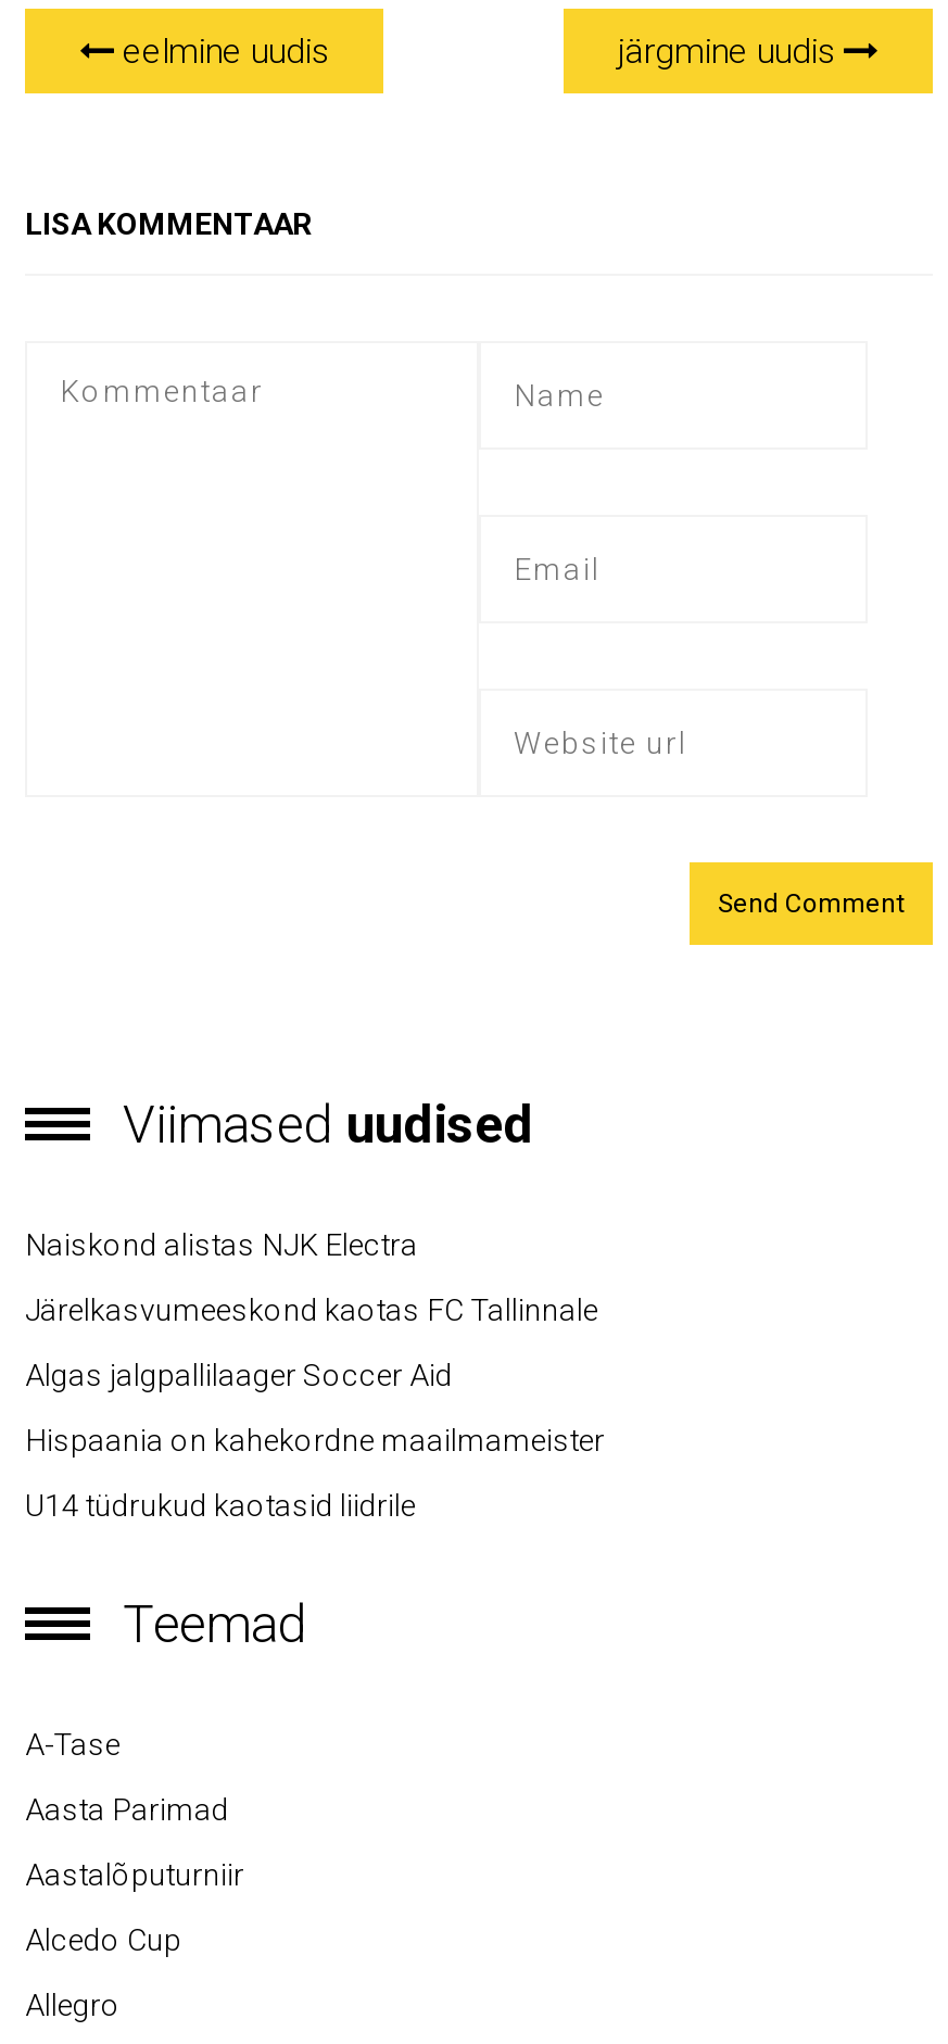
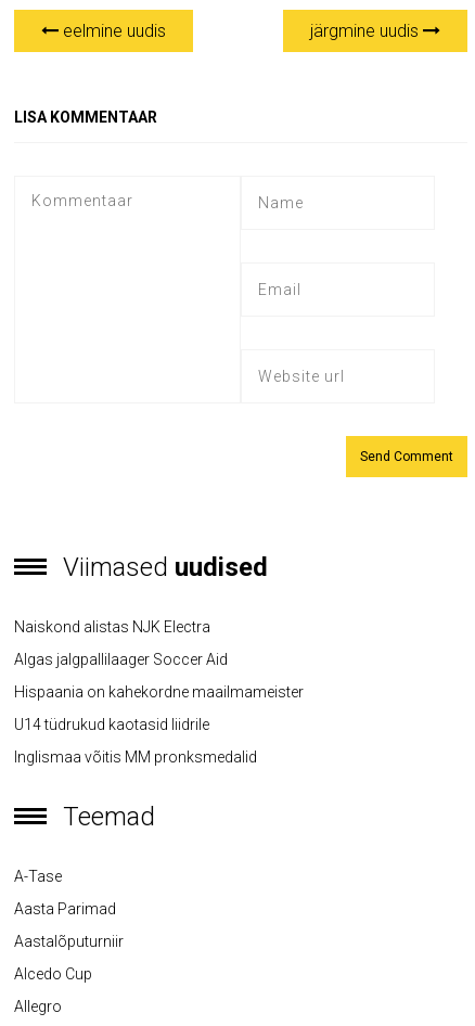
- Järelkasvumeeskond kaotas FC Tallinnale

moved up: Algas jalgpallilaager Soccer Aid | Hispaania on kahekordne maailmameister | U14 tüdrukud kaotasid liidrile

+ Inglismaa võitis MM pronksmedalid
